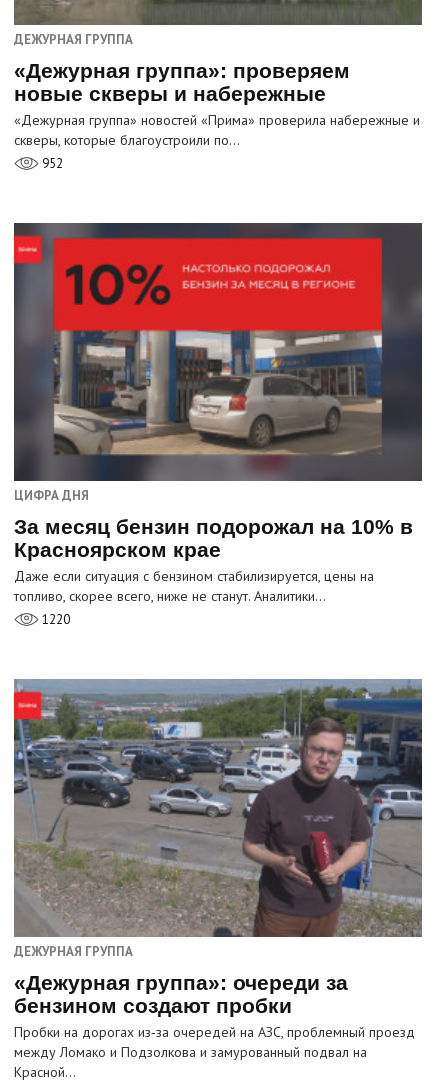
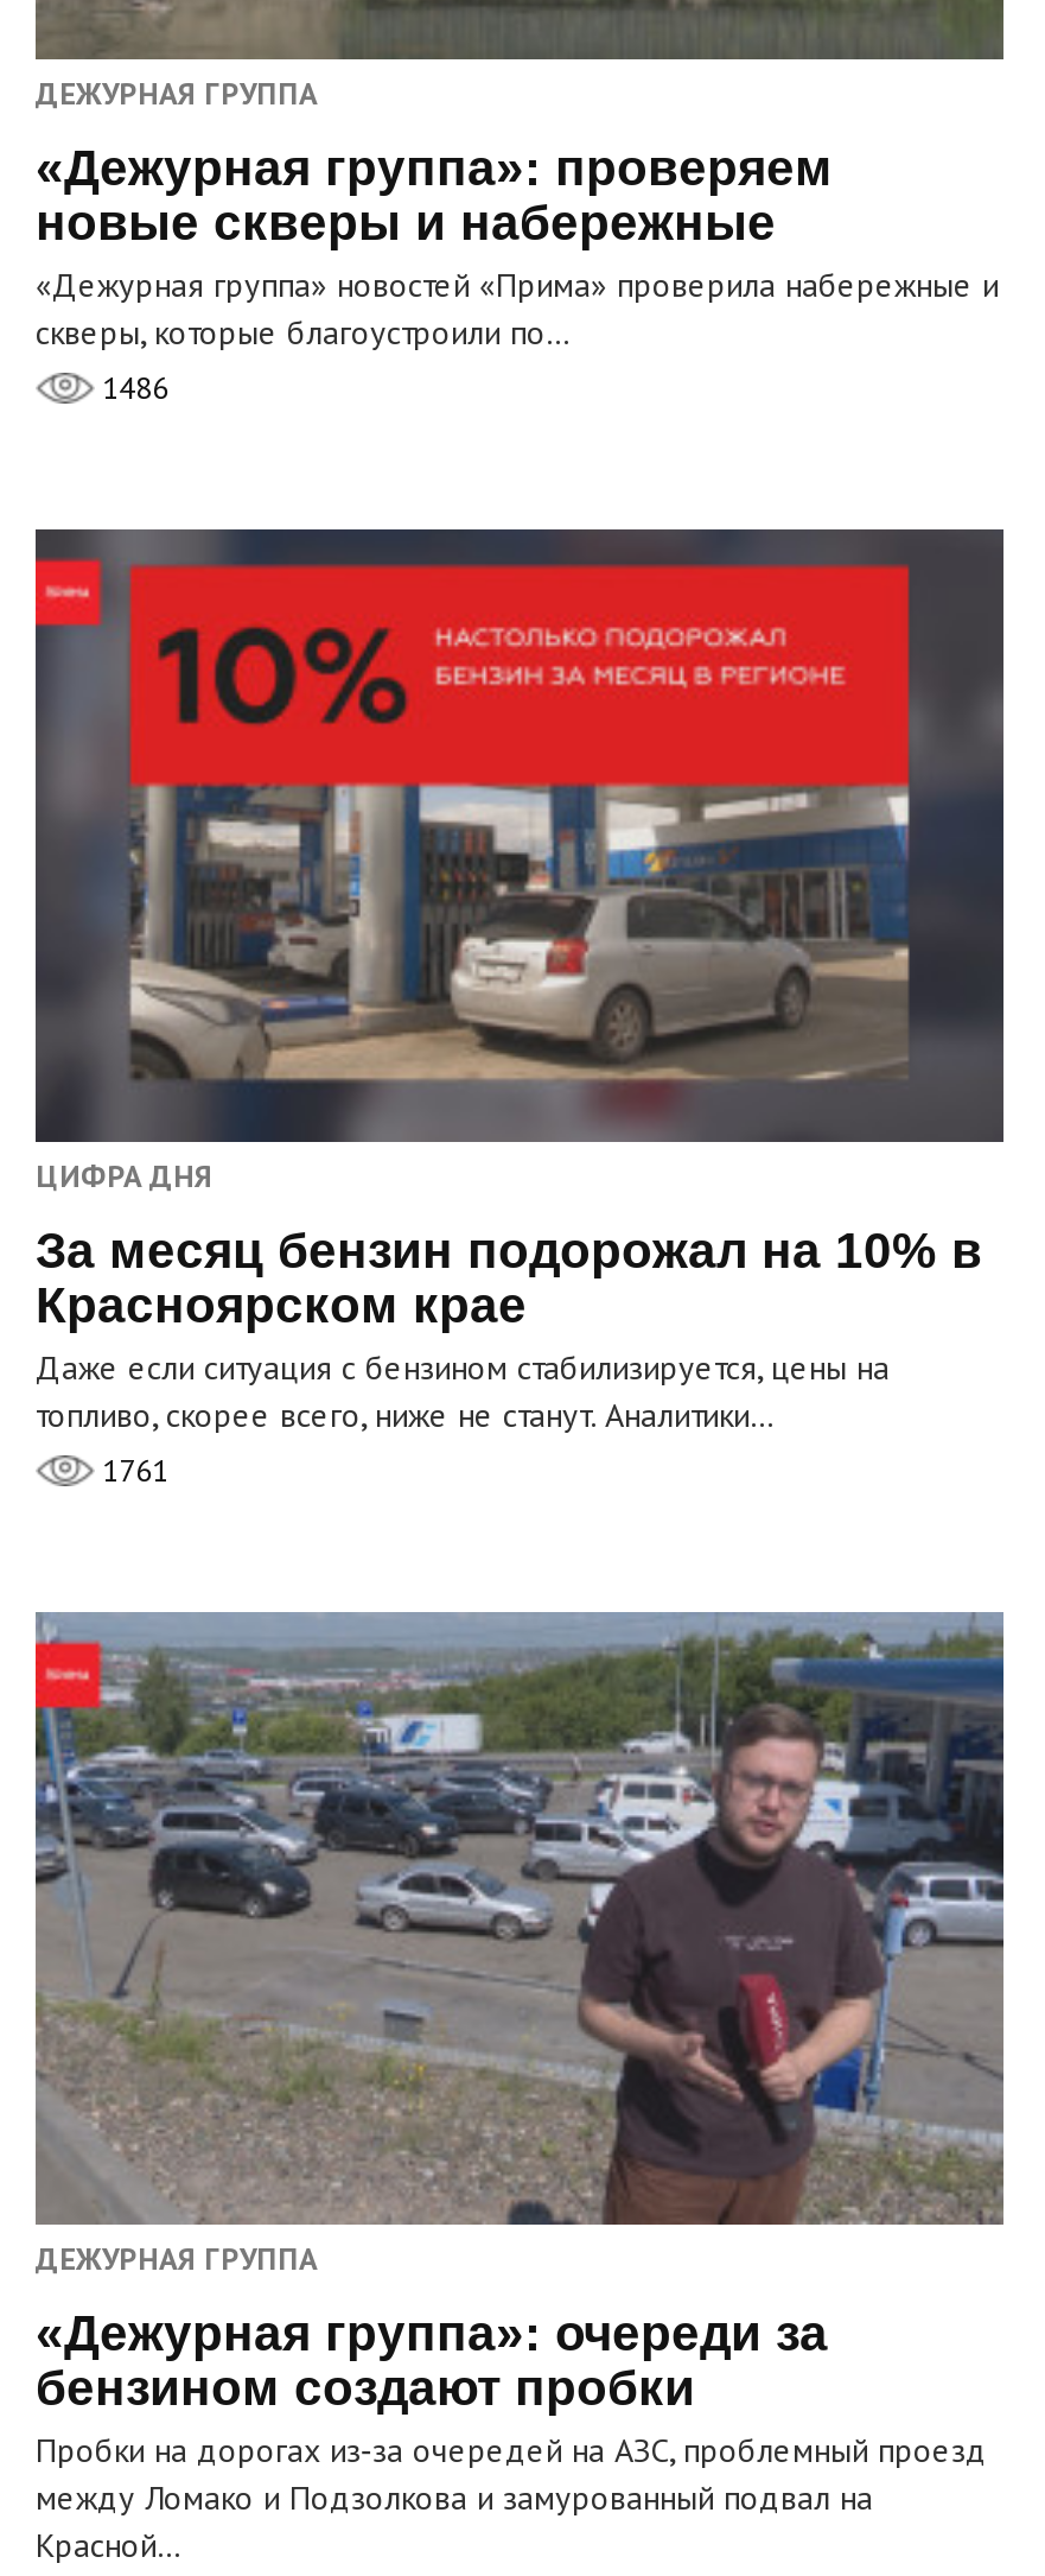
- 952
+ 1486

- 1220
+ 1761
